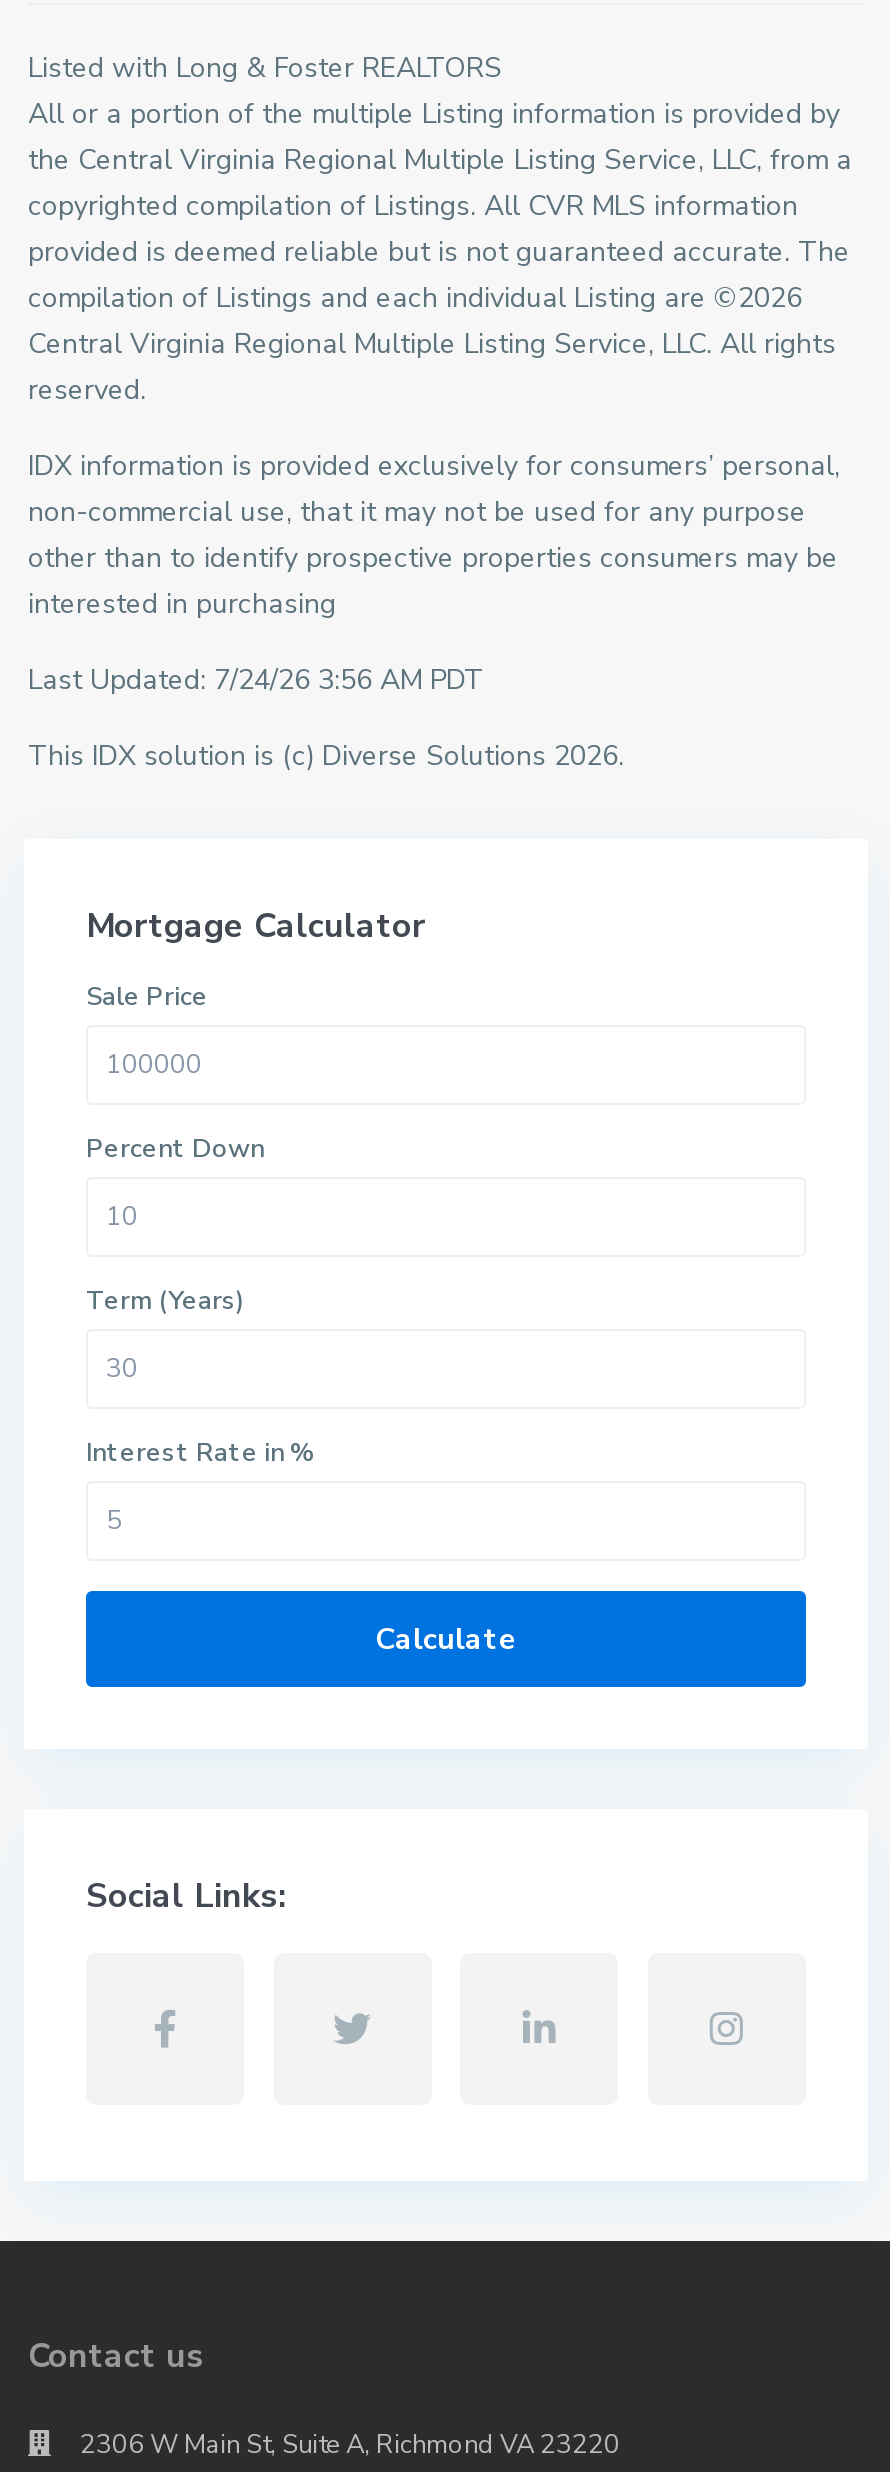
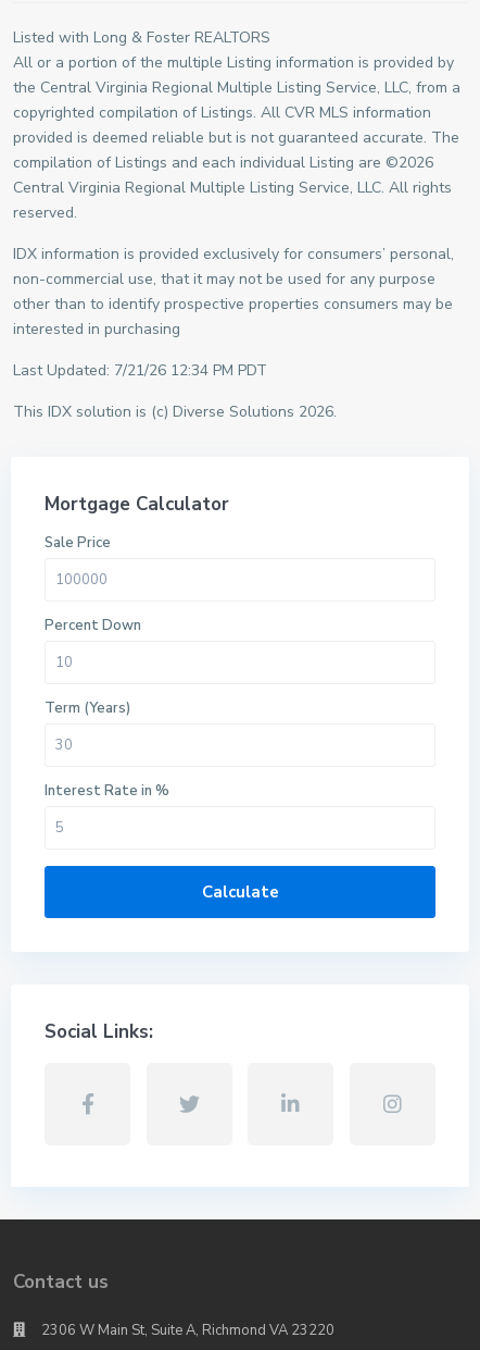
- Last Updated: 7/24/26 3:56 AM PDT
+ Last Updated: 7/21/26 12:34 PM PDT
